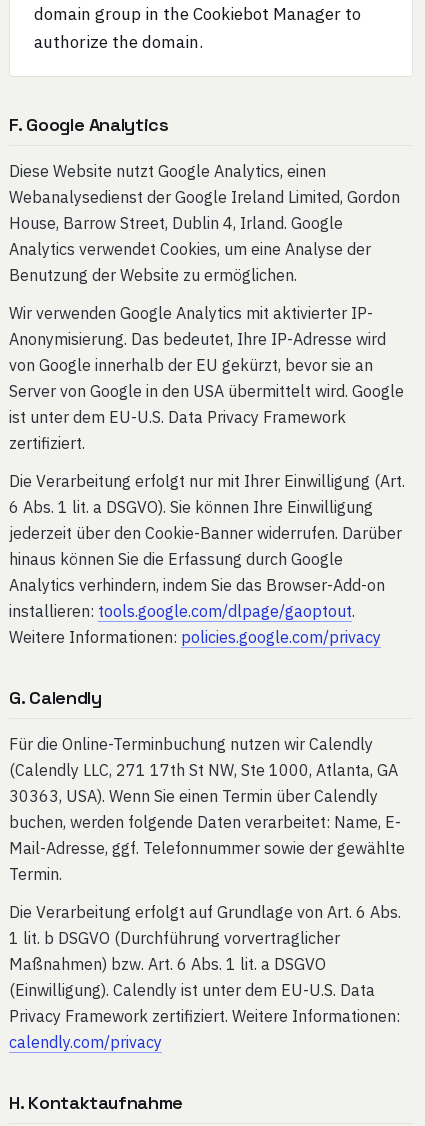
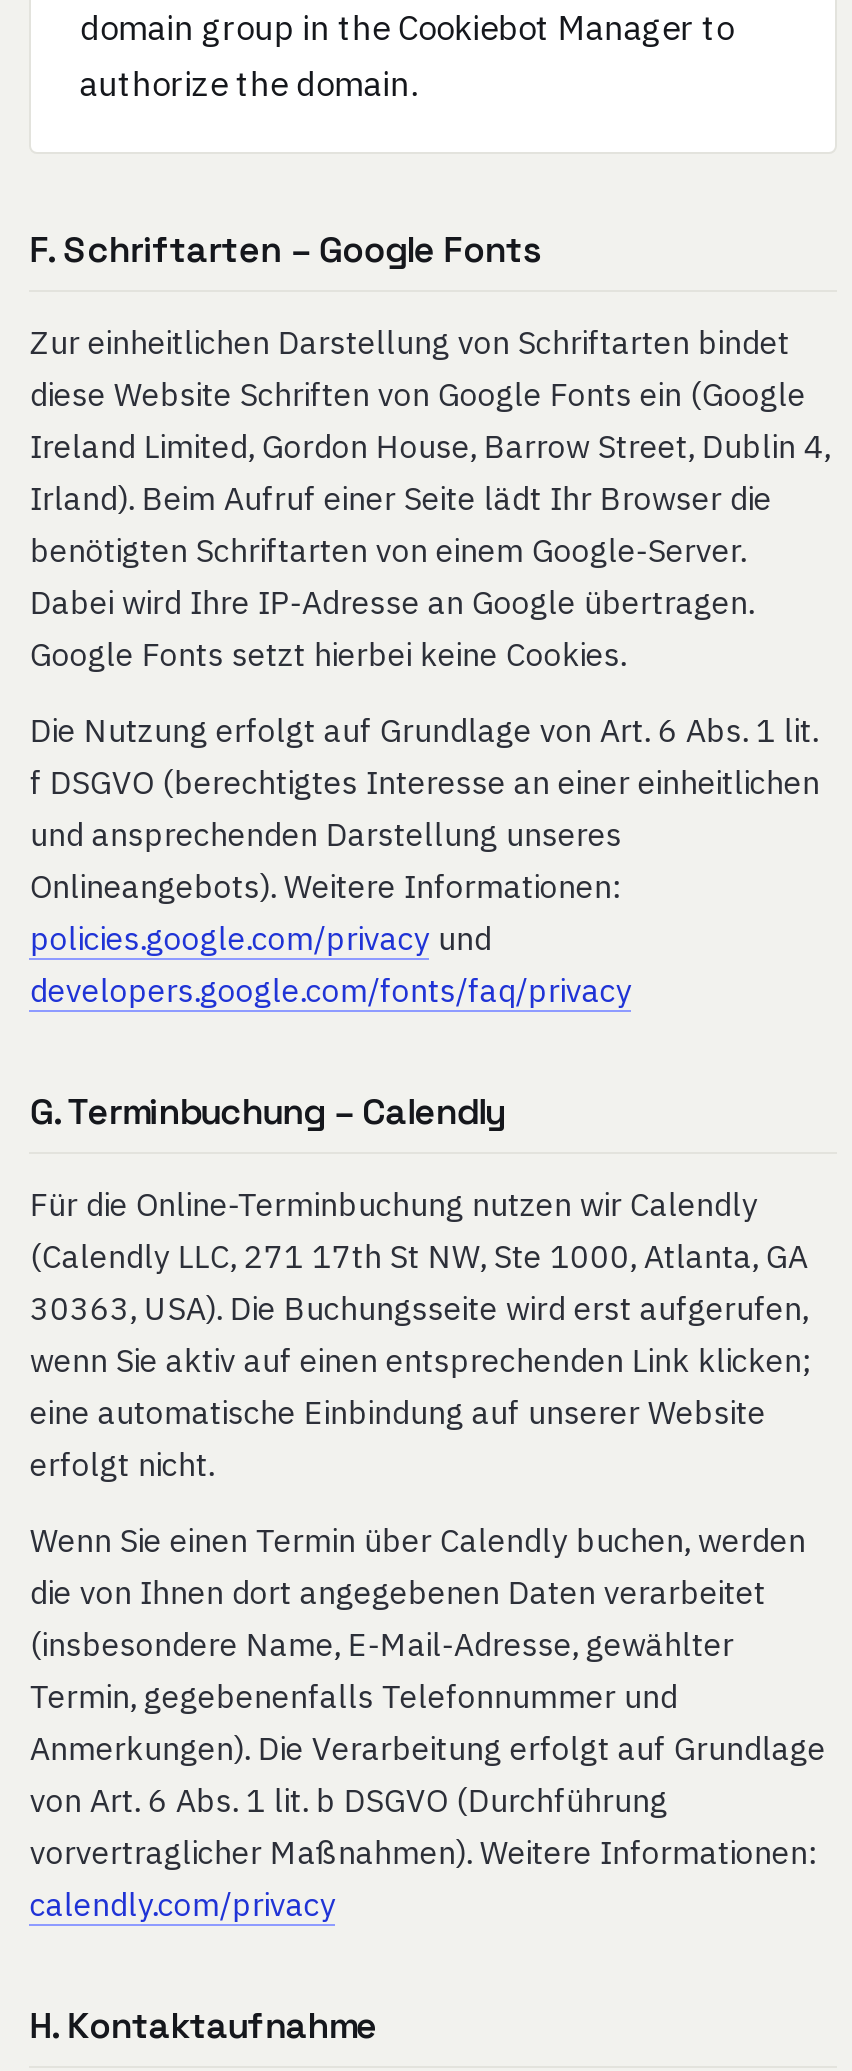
- F. Google Analytics
- Diese Website nutzt Google Analytics, einen
- Webanalysedienst der Google Ireland Limited, Gordon
- House, Barrow Street, Dublin 4, Irland. Google
- Analytics verwendet Cookies, um eine Analyse der
- Benutzung der Website zu ermöglichen.
- Wir verwenden Google Analytics mit aktivierter IP-
- Anonymisierung. Das bedeutet, Ihre IP-Adresse wird
- von Google innerhalb der EU gekürzt, bevor sie an
- Server von Google in den USA übermittelt wird. Google
- ist unter dem EU-U.S. Data Privacy Framework
- zertifiziert.
- Die Verarbeitung erfolgt nur mit Ihrer Einwilligung (Art.
- 6 Abs. 1 lit. a DSGVO). Sie können Ihre Einwilligung
- jederzeit über den Cookie-Banner widerrufen. Darüber
- hinaus können Sie die Erfassung durch Google
- Analytics verhindern, indem Sie das Browser-Add-on
- installieren: tools.google.com/dlpage/gaoptout.
- Weitere Informationen: policies.google.com/privacy
- G. Calendly
+ F. Schriftarten – Google Fonts
+ Zur einheitlichen Darstellung von Schriftarten bindet
+ diese Website Schriften von Google Fonts ein (Google
+ Ireland Limited, Gordon House, Barrow Street, Dublin 4,
+ Irland). Beim Aufruf einer Seite lädt Ihr Browser die
+ benötigten Schriftarten von einem Google-Server.
+ Dabei wird Ihre IP-Adresse an Google übertragen.
+ Google Fonts setzt hierbei keine Cookies.
+ Die Nutzung erfolgt auf Grundlage von Art. 6 Abs. 1 lit.
+ f DSGVO (berechtigtes Interesse an einer einheitlichen
+ und ansprechenden Darstellung unseres
+ Onlineangebots). Weitere Informationen:
+ policies.google.com/privacy und
+ developers.google.com/fonts/faq/privacy
+ G. Terminbuchung – Calendly

moved up: Für die Online-Terminbuchung nutzen wir Calendly | (Calendly LLC, 271 17th St NW, Ste 1000, Atlanta, GA

- 30363, USA). Wenn Sie einen Termin über Calendly
- buchen, werden folgende Daten verarbeitet: Name, E-
- Mail-Adresse, ggf. Telefonnummer sowie der gewählte
- Termin.
+ 30363, USA). Die Buchungsseite wird erst aufgerufen,
+ wenn Sie aktiv auf einen entsprechenden Link klicken;
+ eine automatische Einbindung auf unserer Website
+ erfolgt nicht.

- Die Verarbeitung erfolgt auf Grundlage von Art. 6 Abs.
- 1 lit. b DSGVO (Durchführung vorvertraglicher
- Maßnahmen) bzw. Art. 6 Abs. 1 lit. a DSGVO
- (Einwilligung). Calendly ist unter dem EU-U.S. Data
- Privacy Framework zertifiziert. Weitere Informationen:
+ Wenn Sie einen Termin über Calendly buchen, werden
+ die von Ihnen dort angegebenen Daten verarbeitet
+ (insbesondere Name, E-Mail-Adresse, gewählter
+ Termin, gegebenenfalls Telefonnummer und
+ Anmerkungen). Die Verarbeitung erfolgt auf Grundlage
+ von Art. 6 Abs. 1 lit. b DSGVO (Durchführung
+ vorvertraglicher Maßnahmen). Weitere Informationen:
